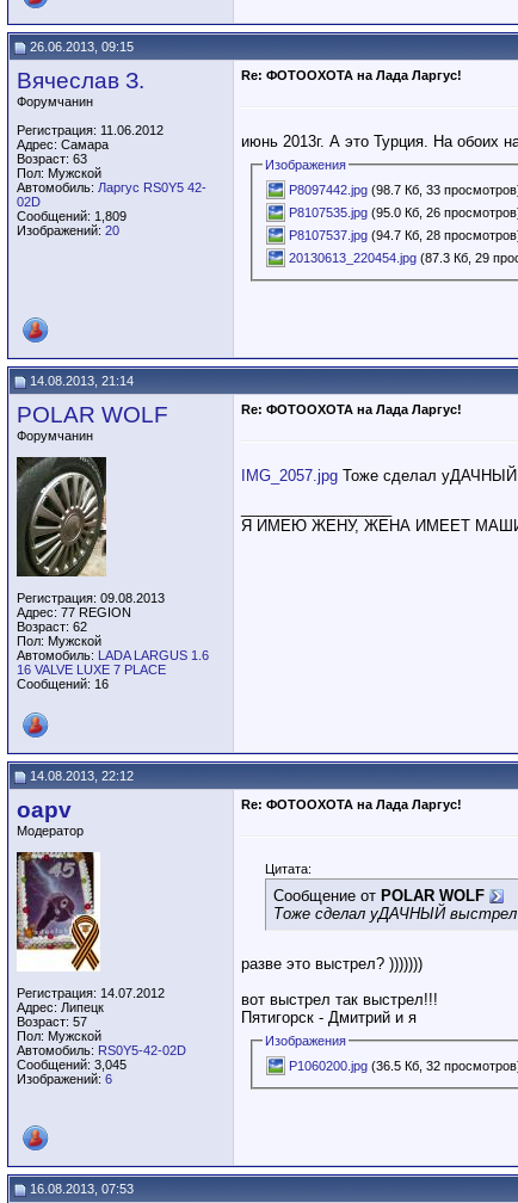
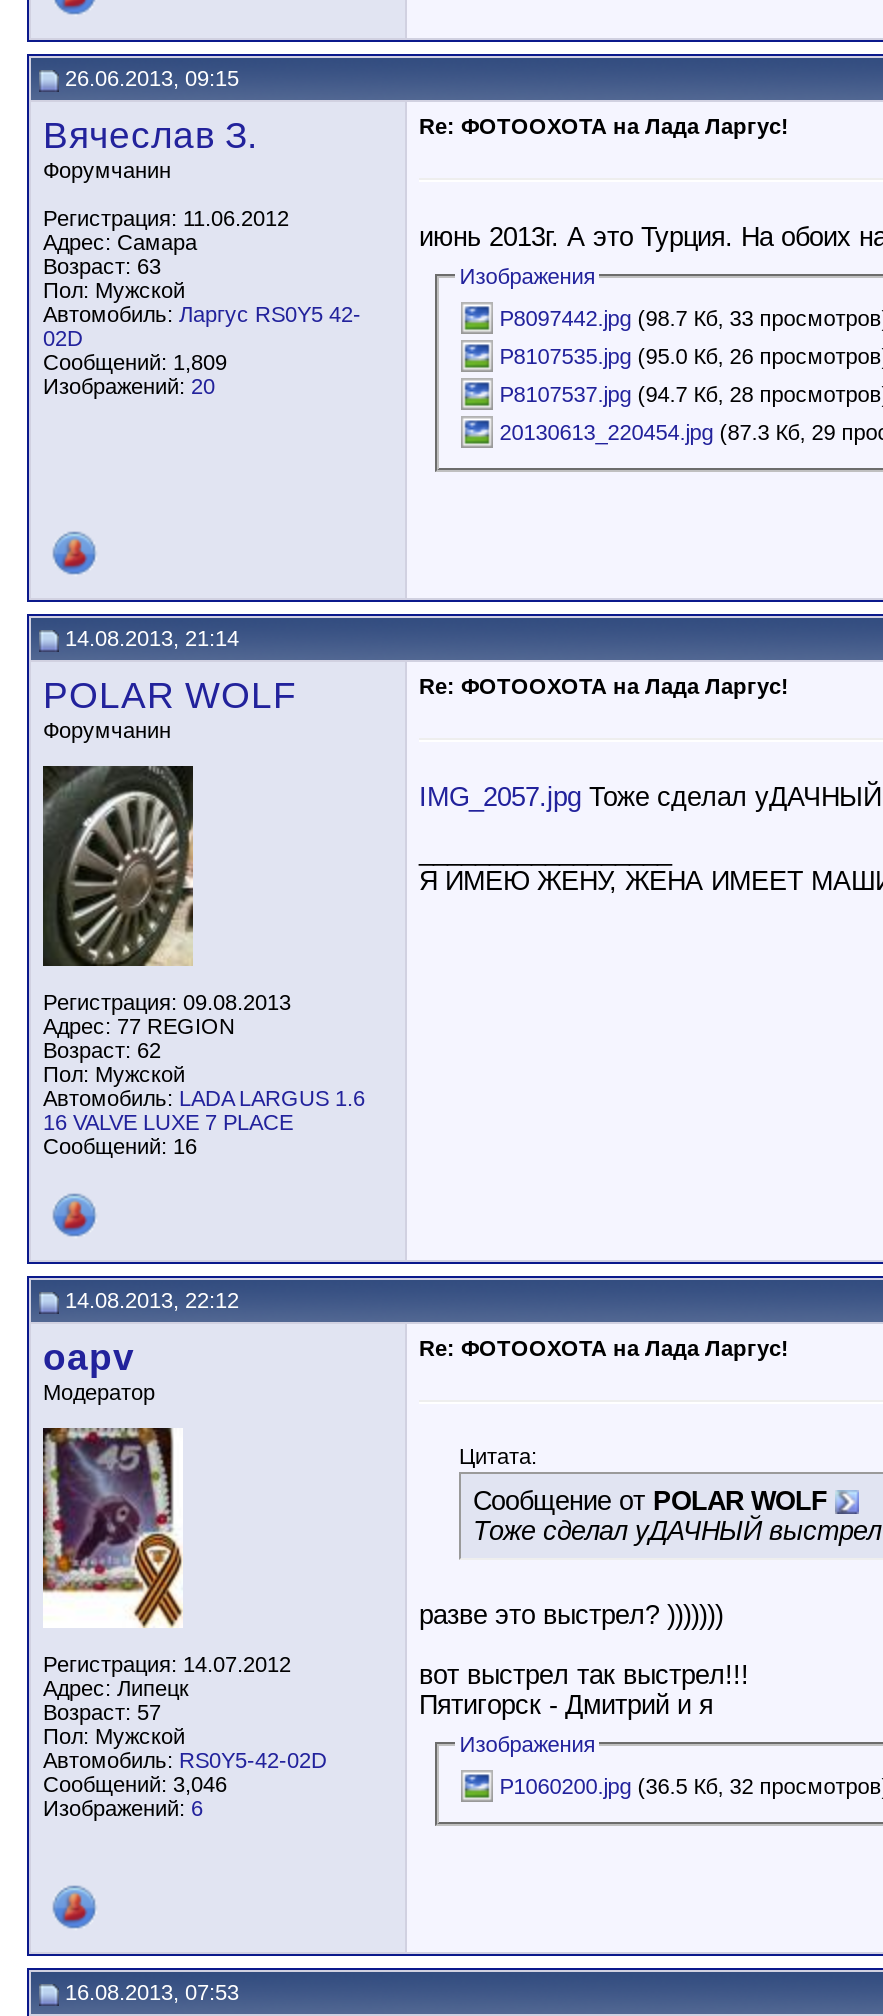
- Сообщений: 3,045
+ Сообщений: 3,046
